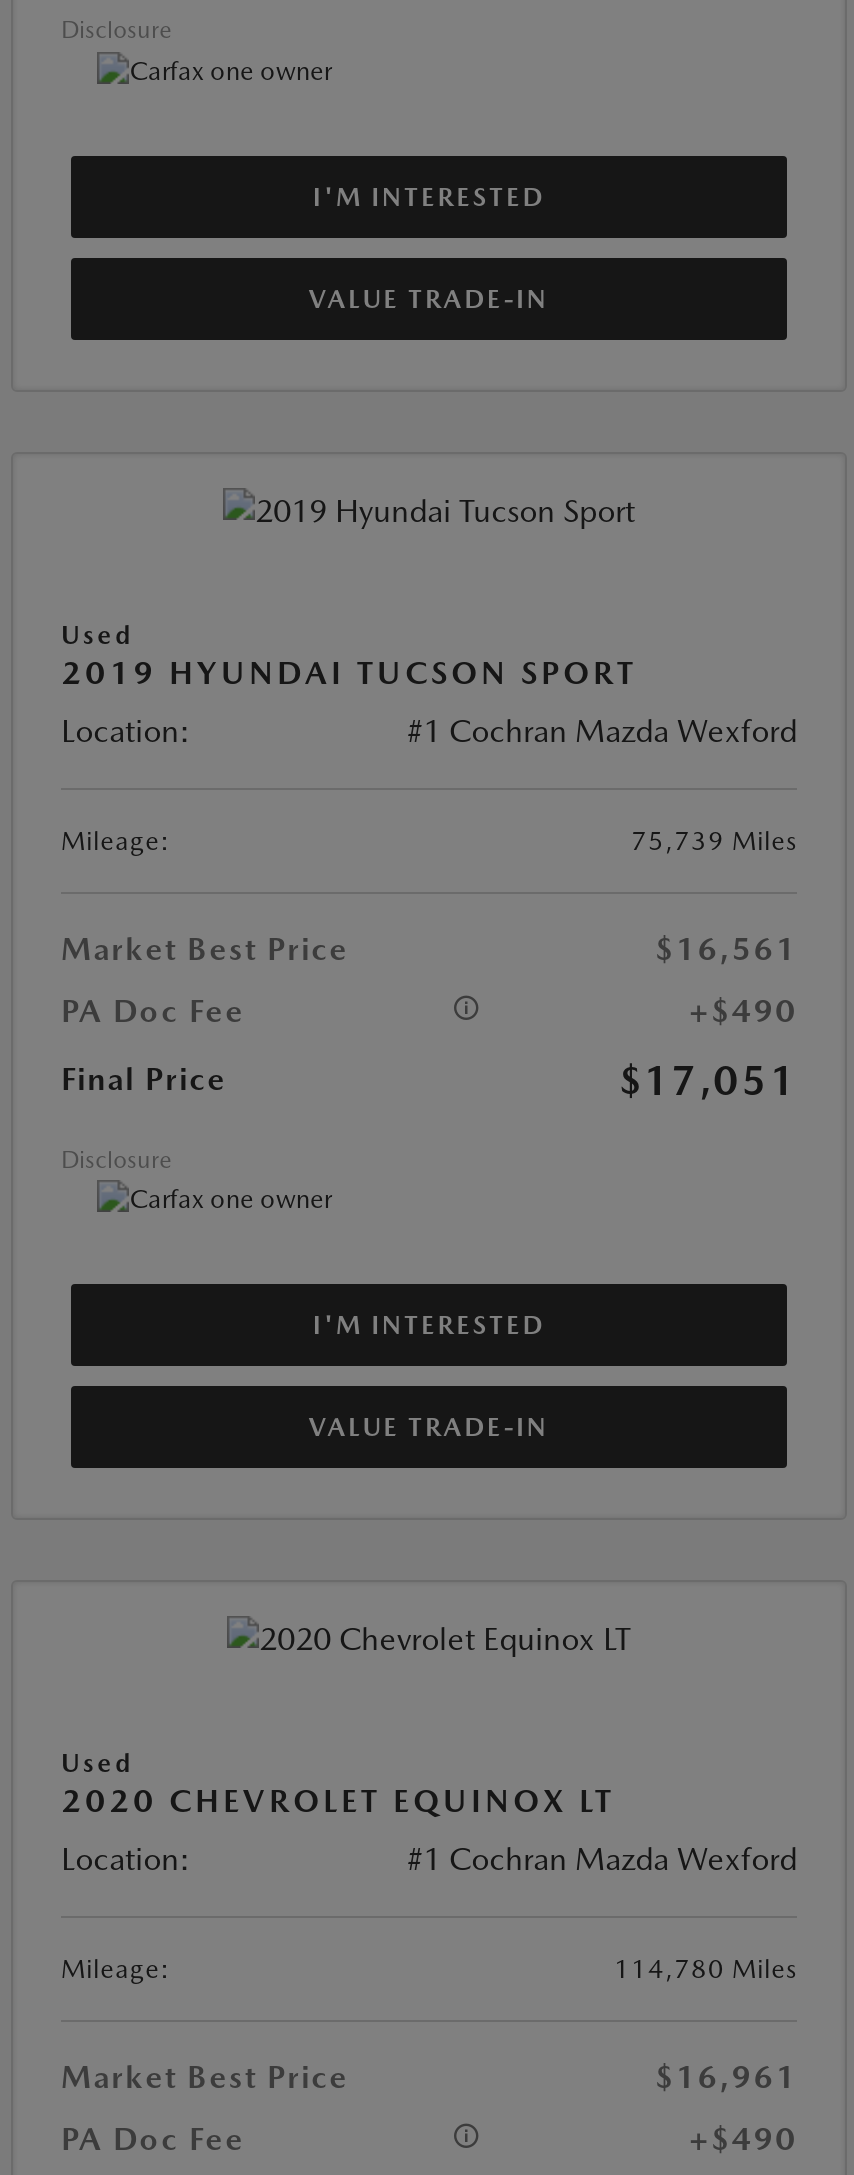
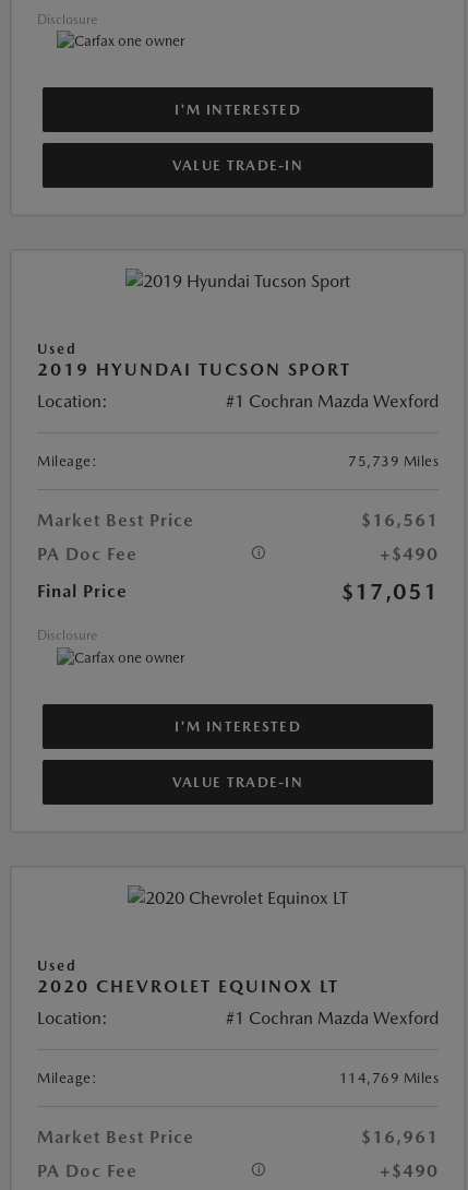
- 114,780 Miles
+ 114,769 Miles
